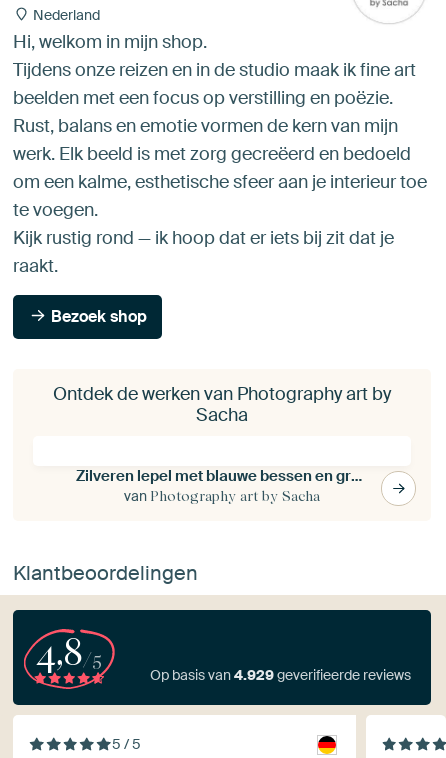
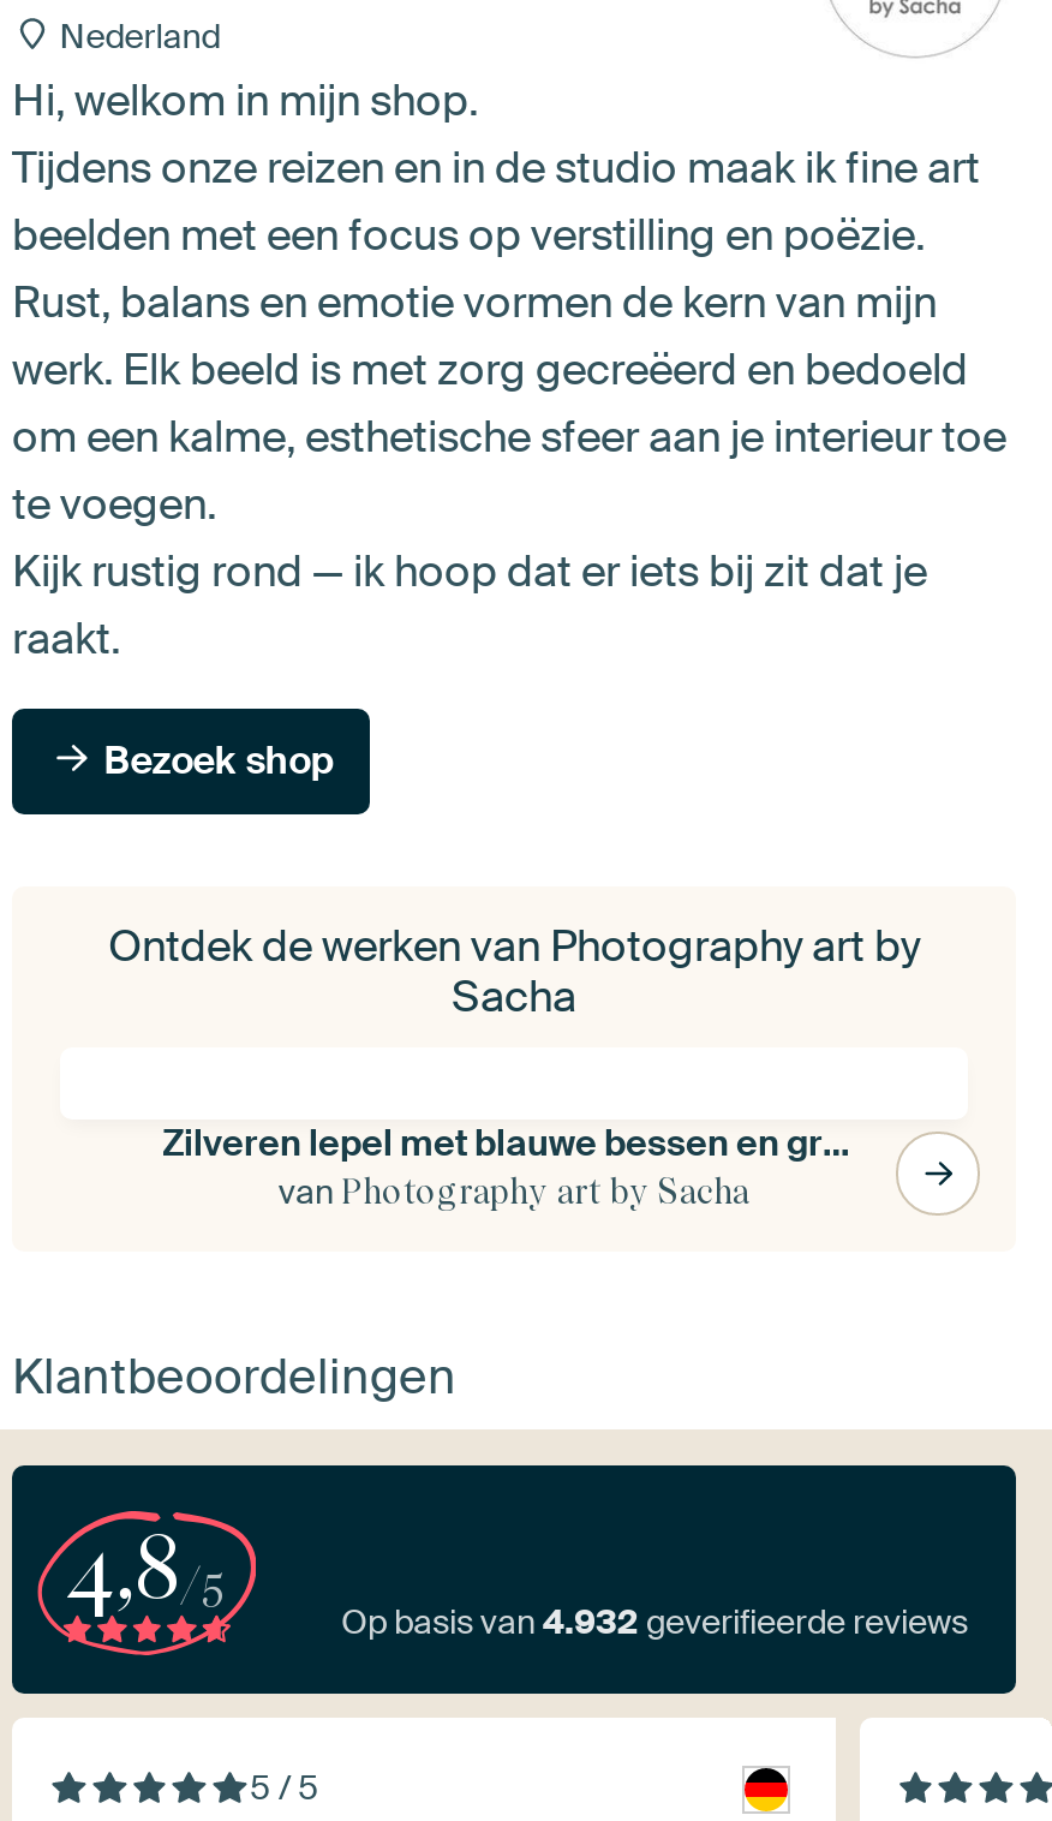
- Op basis van 4.929 geverifieerde reviews
+ Op basis van 4.932 geverifieerde reviews
